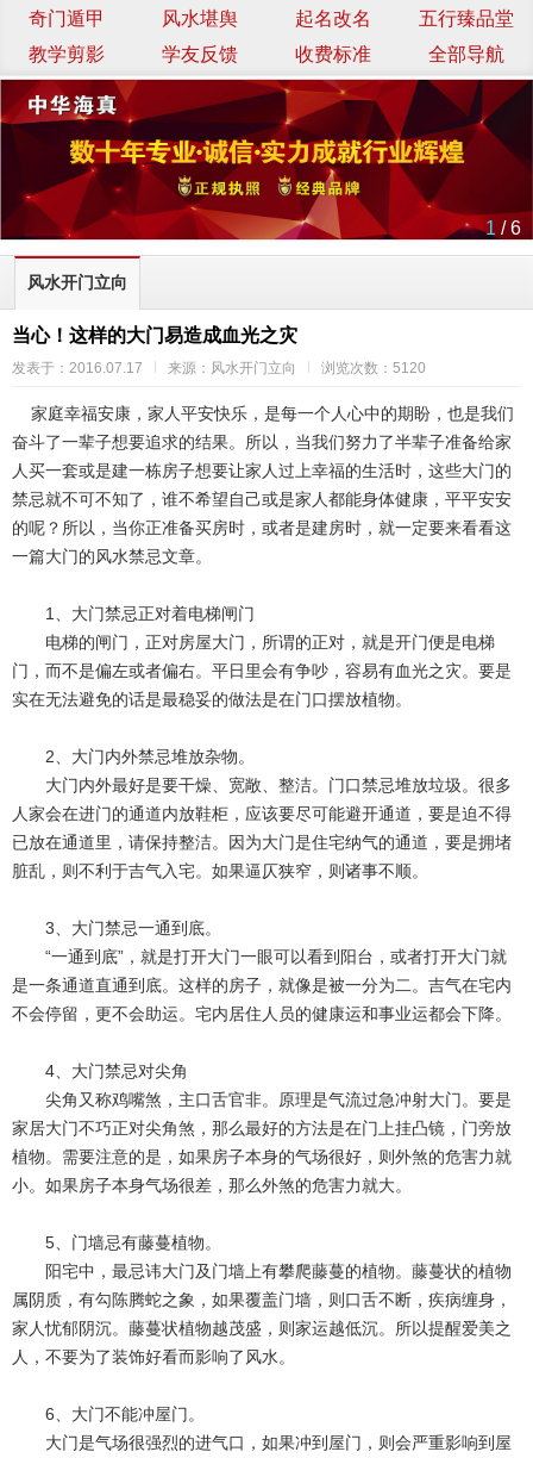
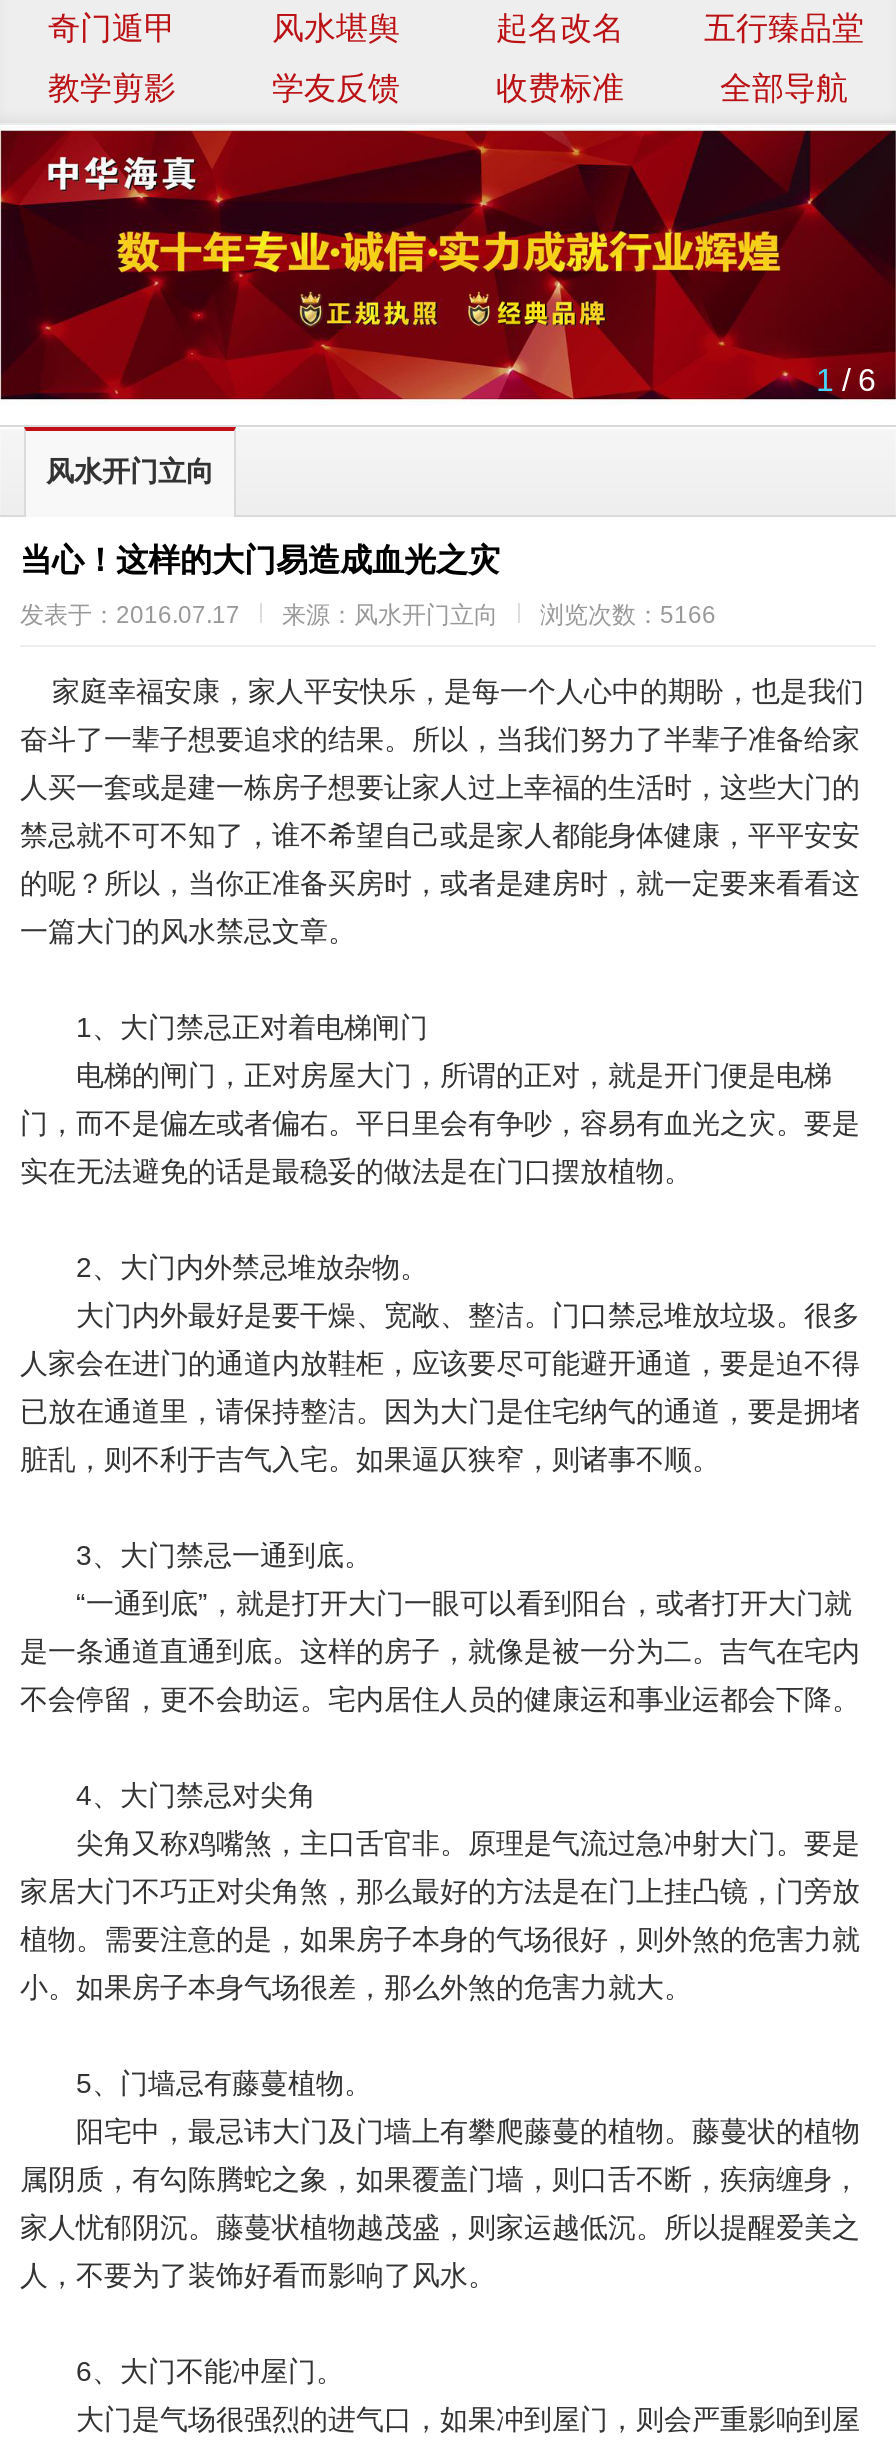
- 发表于：2016.07.17 来源：风水开门立向 浏览次数：5120
+ 发表于：2016.07.17 来源：风水开门立向 浏览次数：5166
